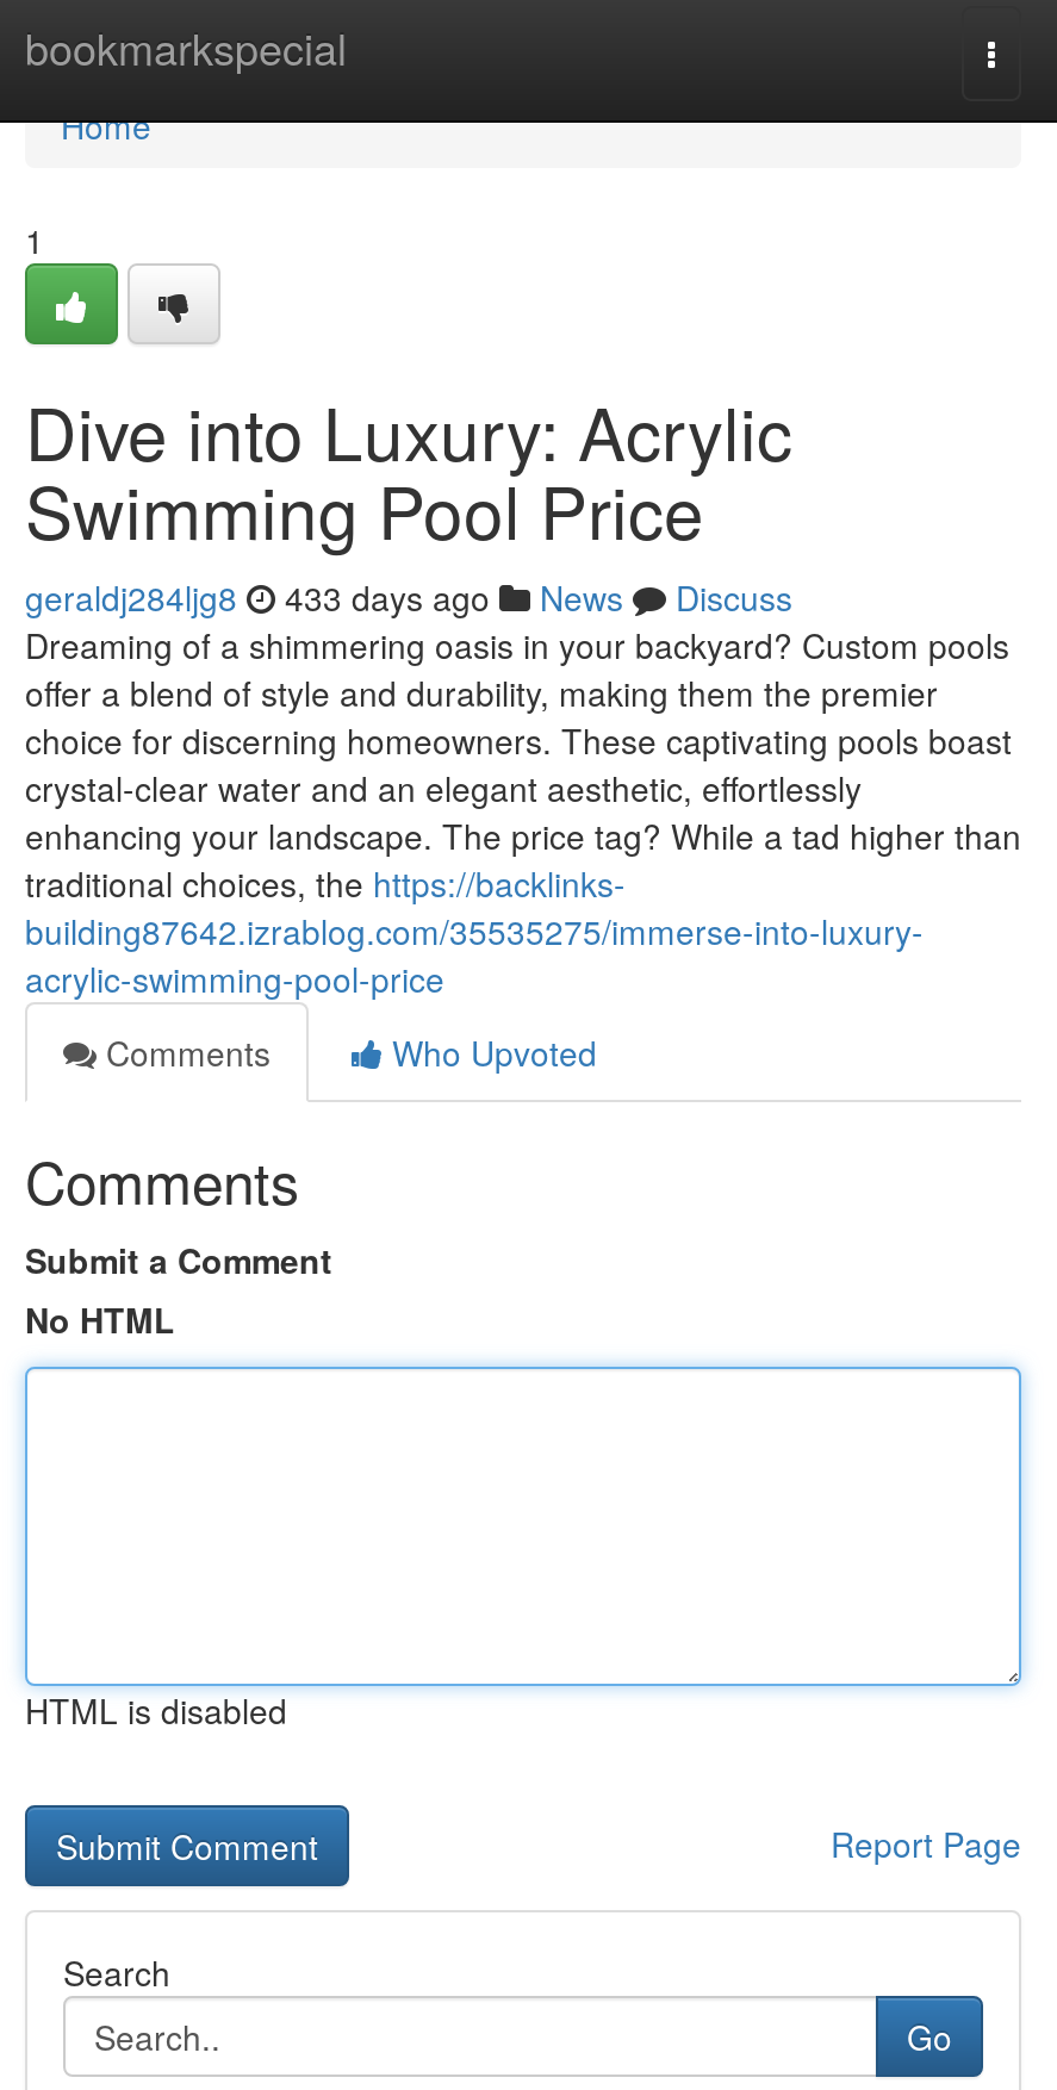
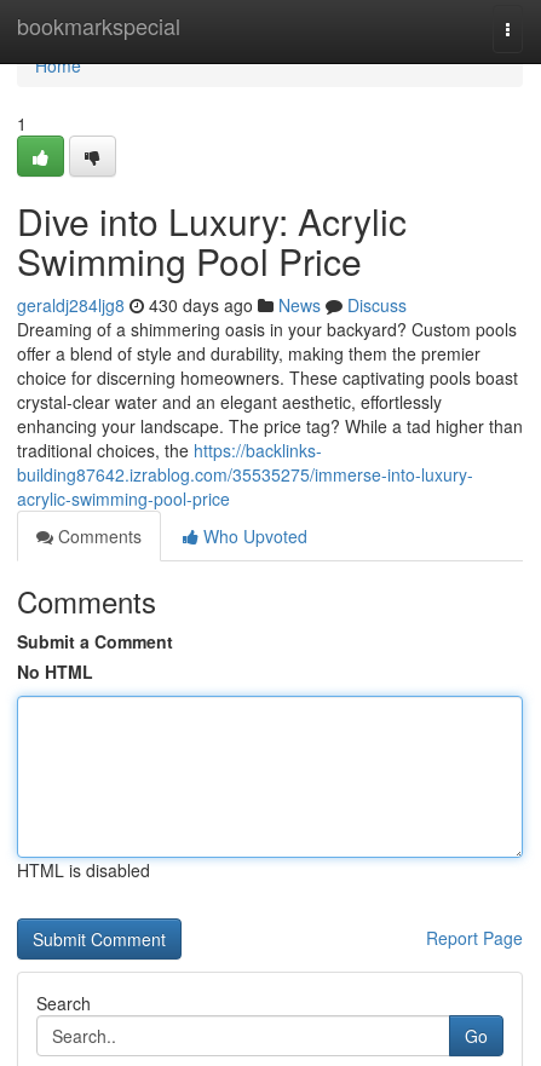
- geraldj284ljg8 433 days ago News Discuss
+ geraldj284ljg8 430 days ago News Discuss
